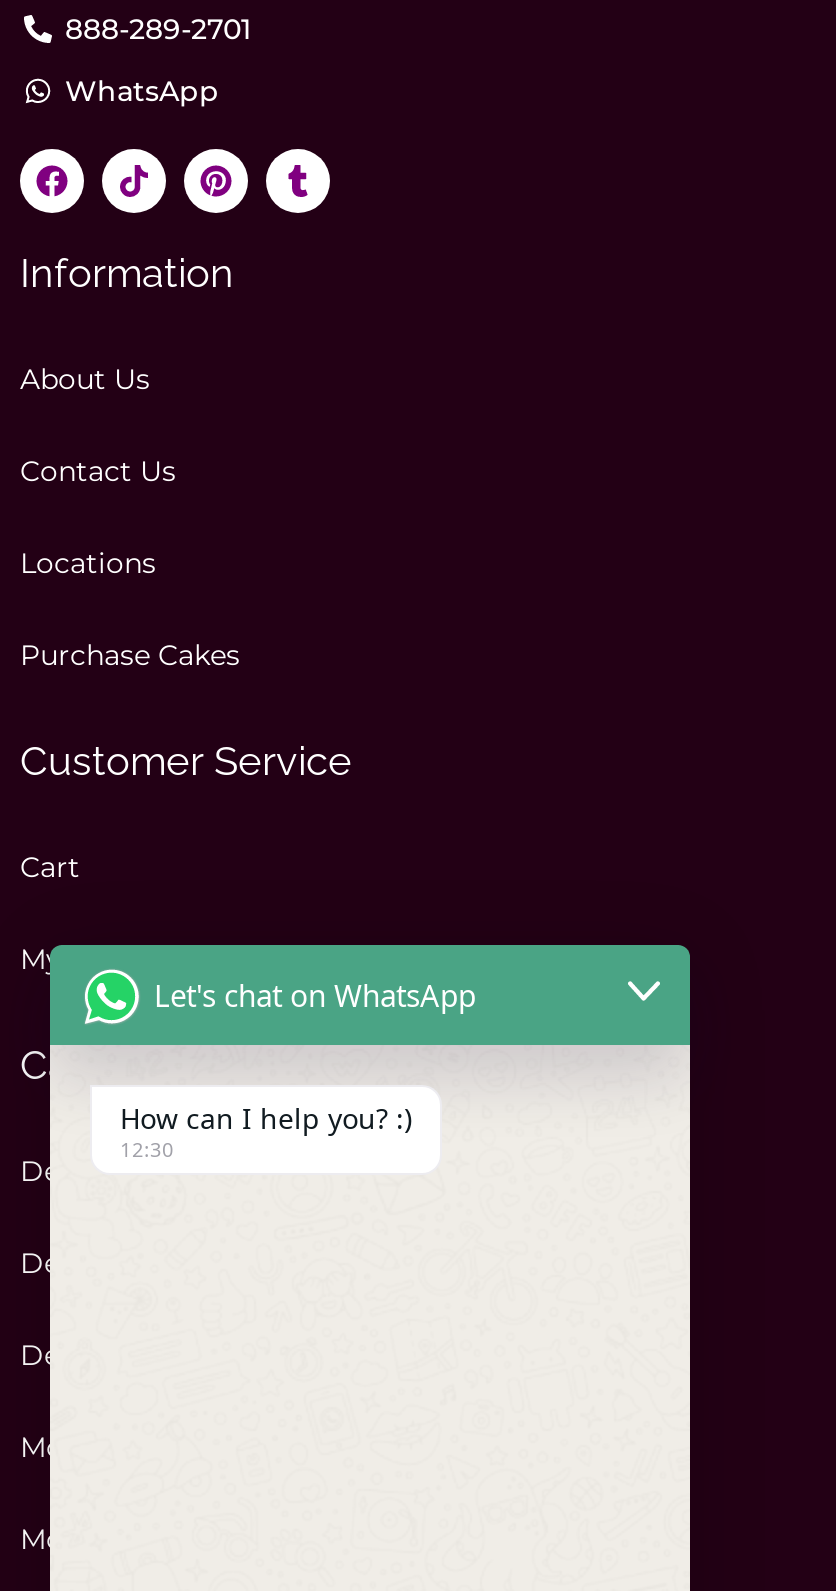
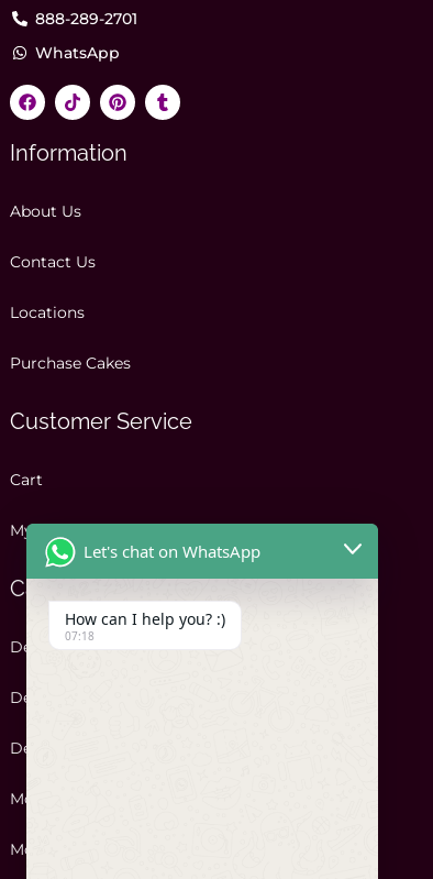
- 12:30
+ 07:18
